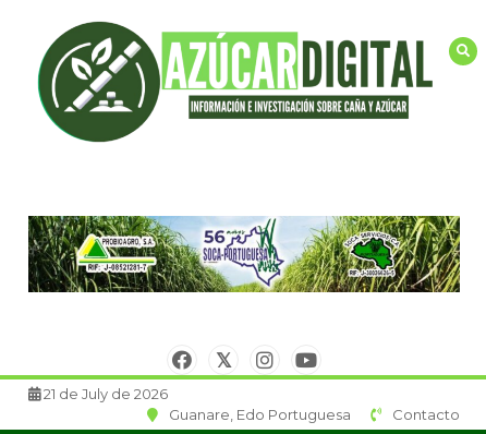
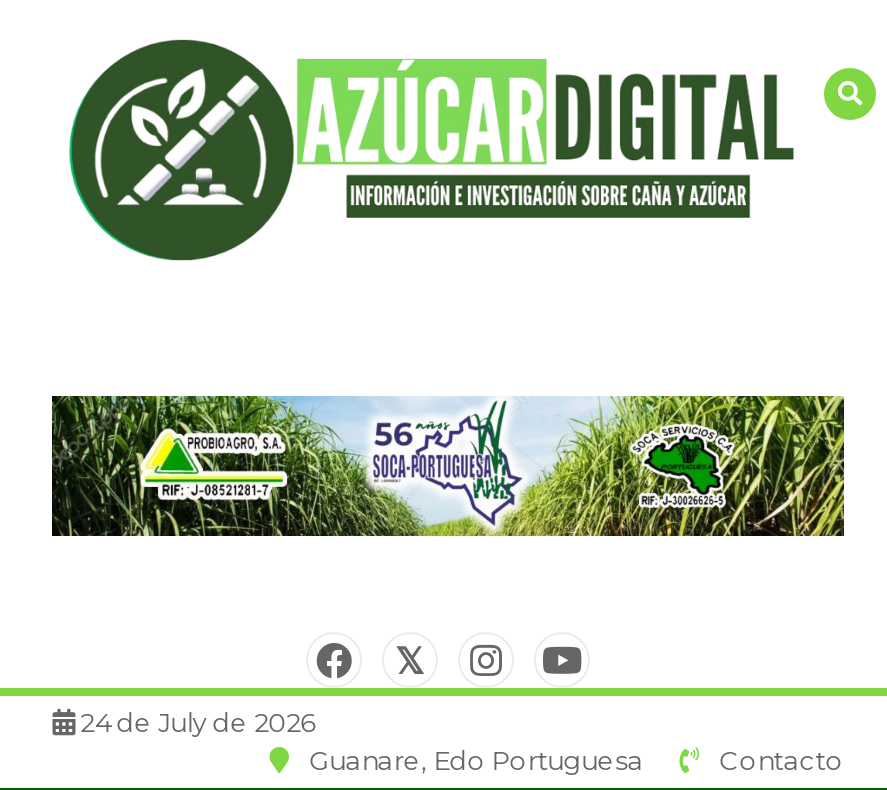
- 21 de July de 2026
+ 24 de July de 2026
